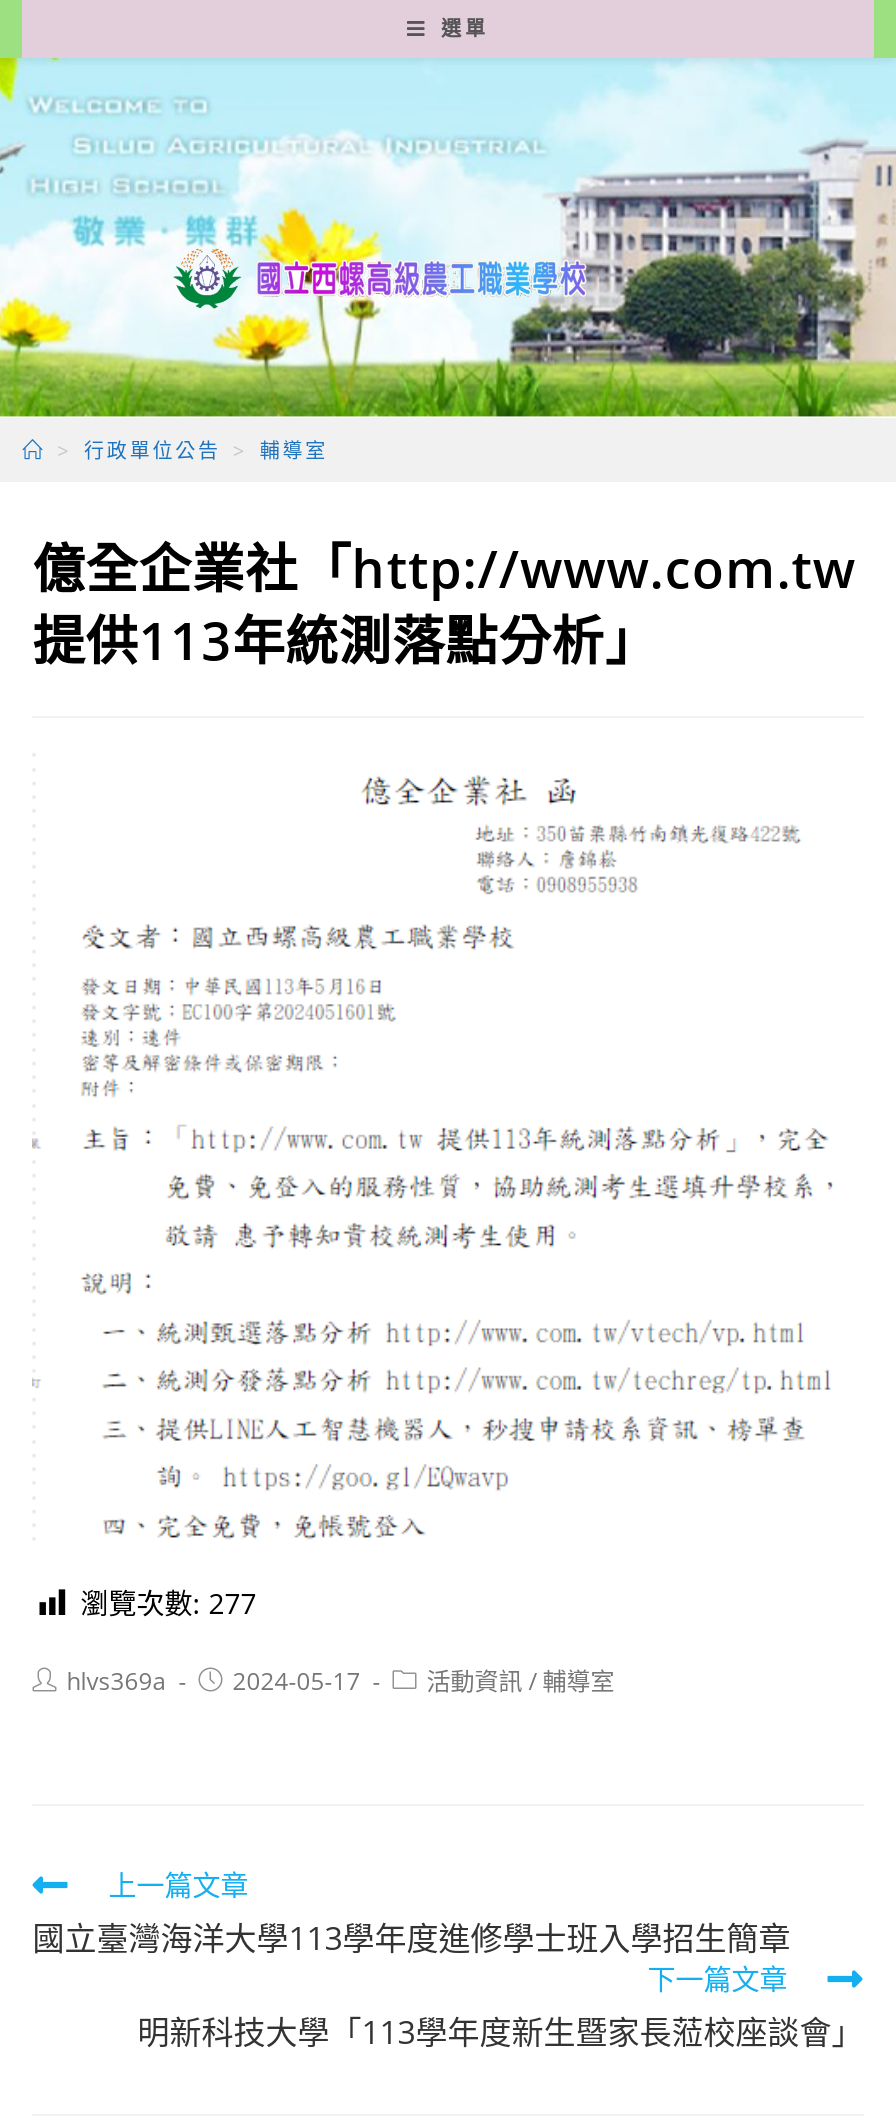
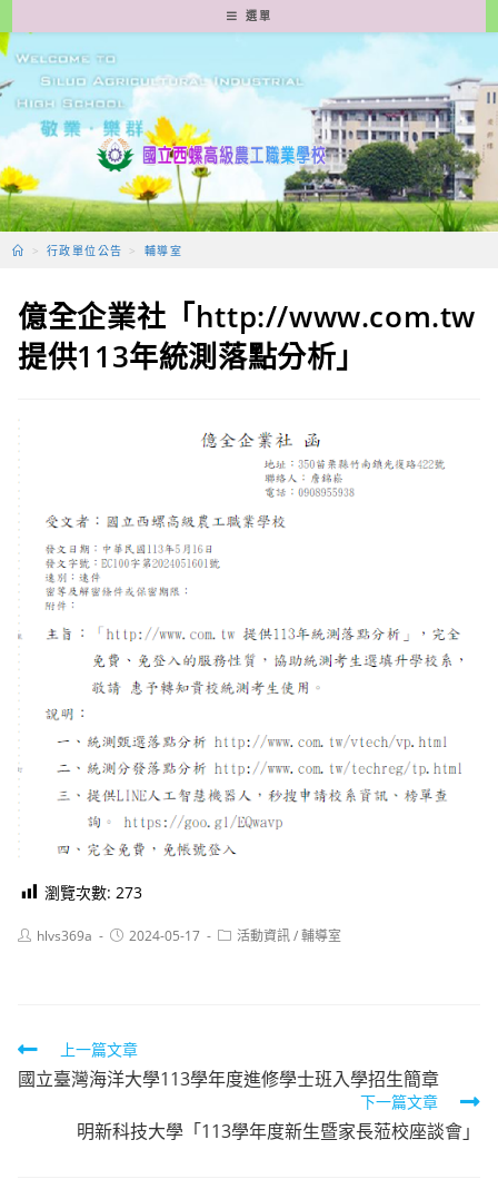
- 瀏覽次數: 277
+ 瀏覽次數: 273
